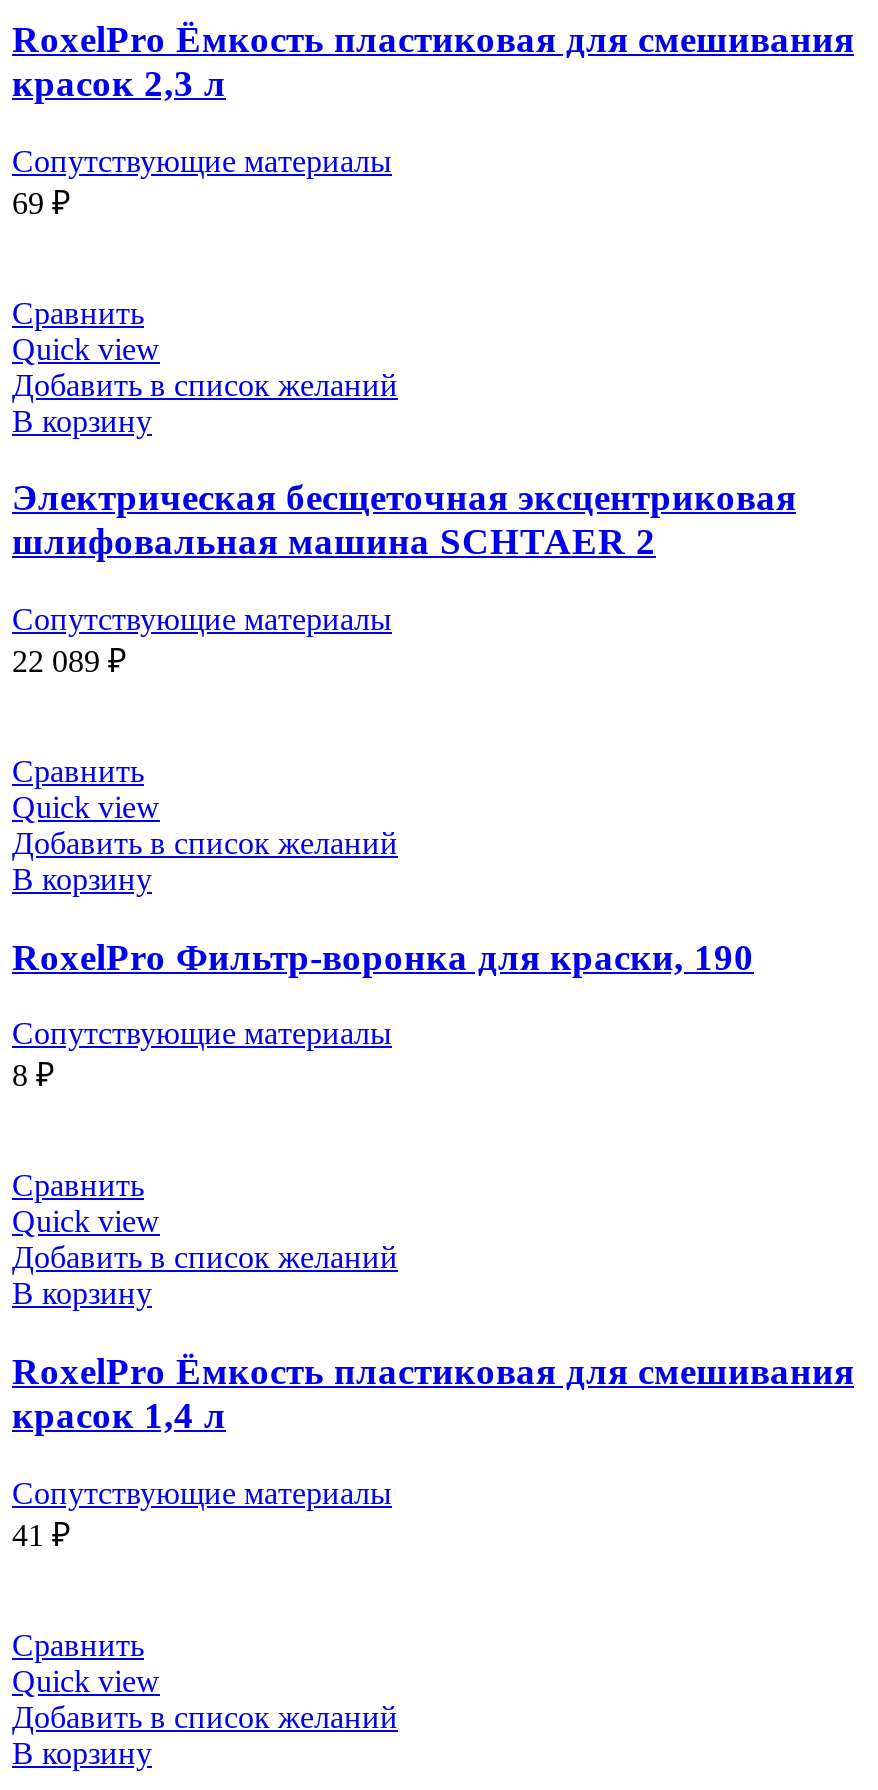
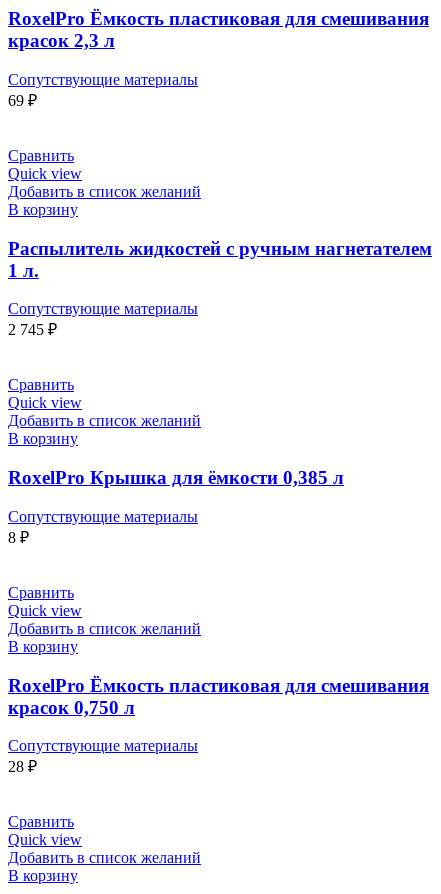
- Электрическая бесщеточная эксцентриковая
- шлифовальная машина SCHTAER 2
+ Распылитель жидкостей с ручным нагнетателем
+ 1 л.

- 22 089 ₽
+ 2 745 ₽

- RoxelPro Фильтр-воронка для краски, 190
+ RoxelPro Крышка для ёмкости 0,385 л

- красок 1,4 л
+ красок 0,750 л

- 41 ₽
+ 28 ₽
